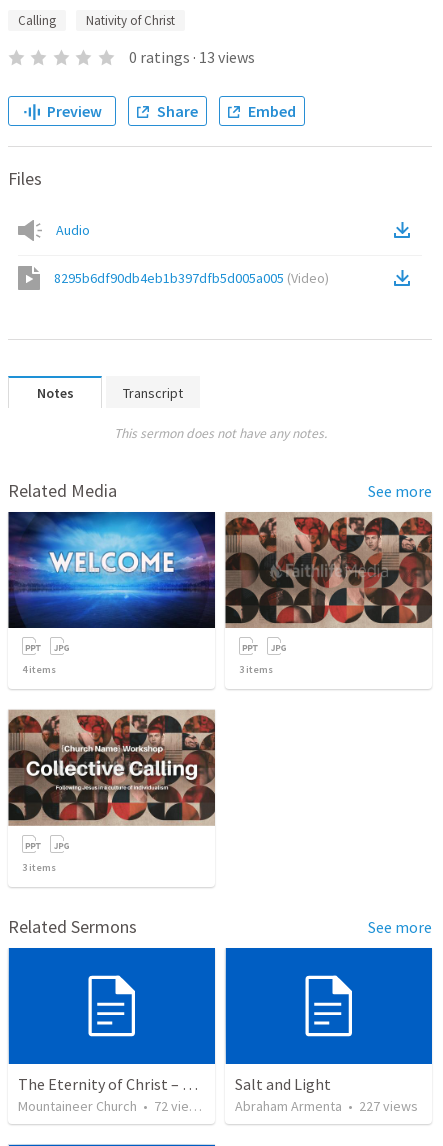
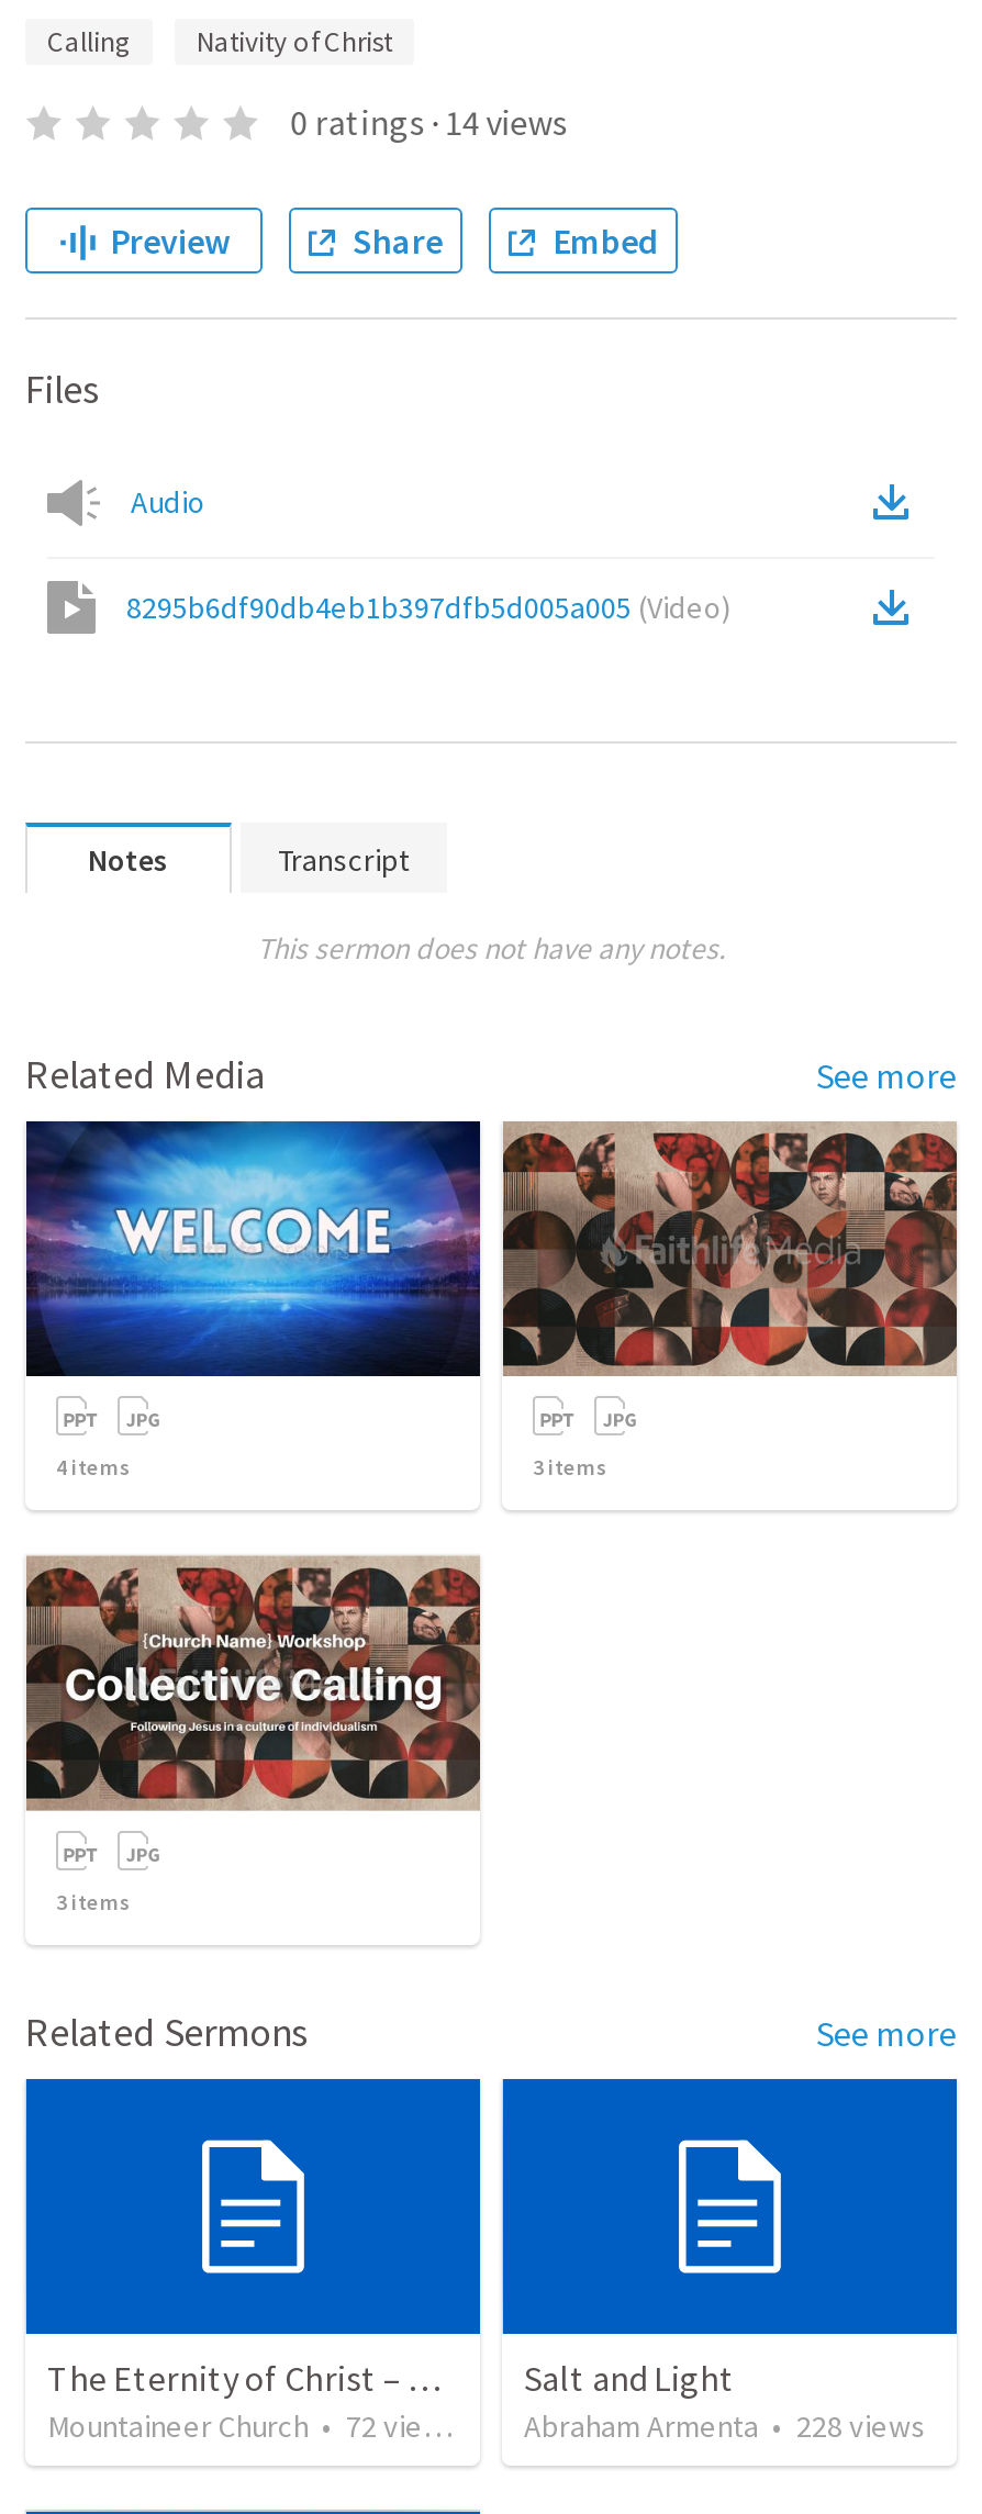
- 0 ratings · 13 views
+ 0 ratings · 14 views

- Abraham Armenta • 227 views
+ Abraham Armenta • 228 views
